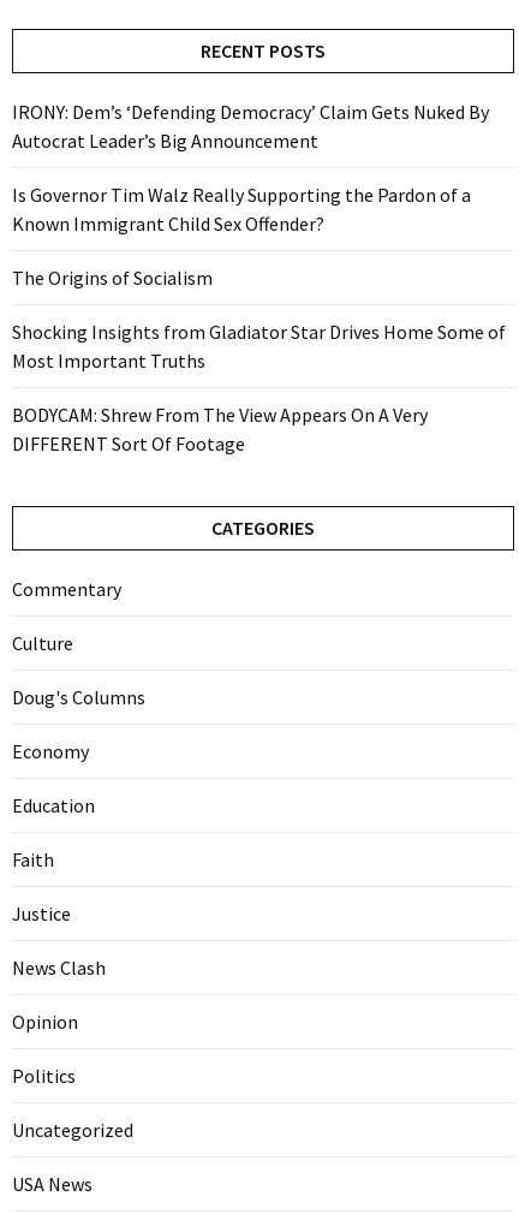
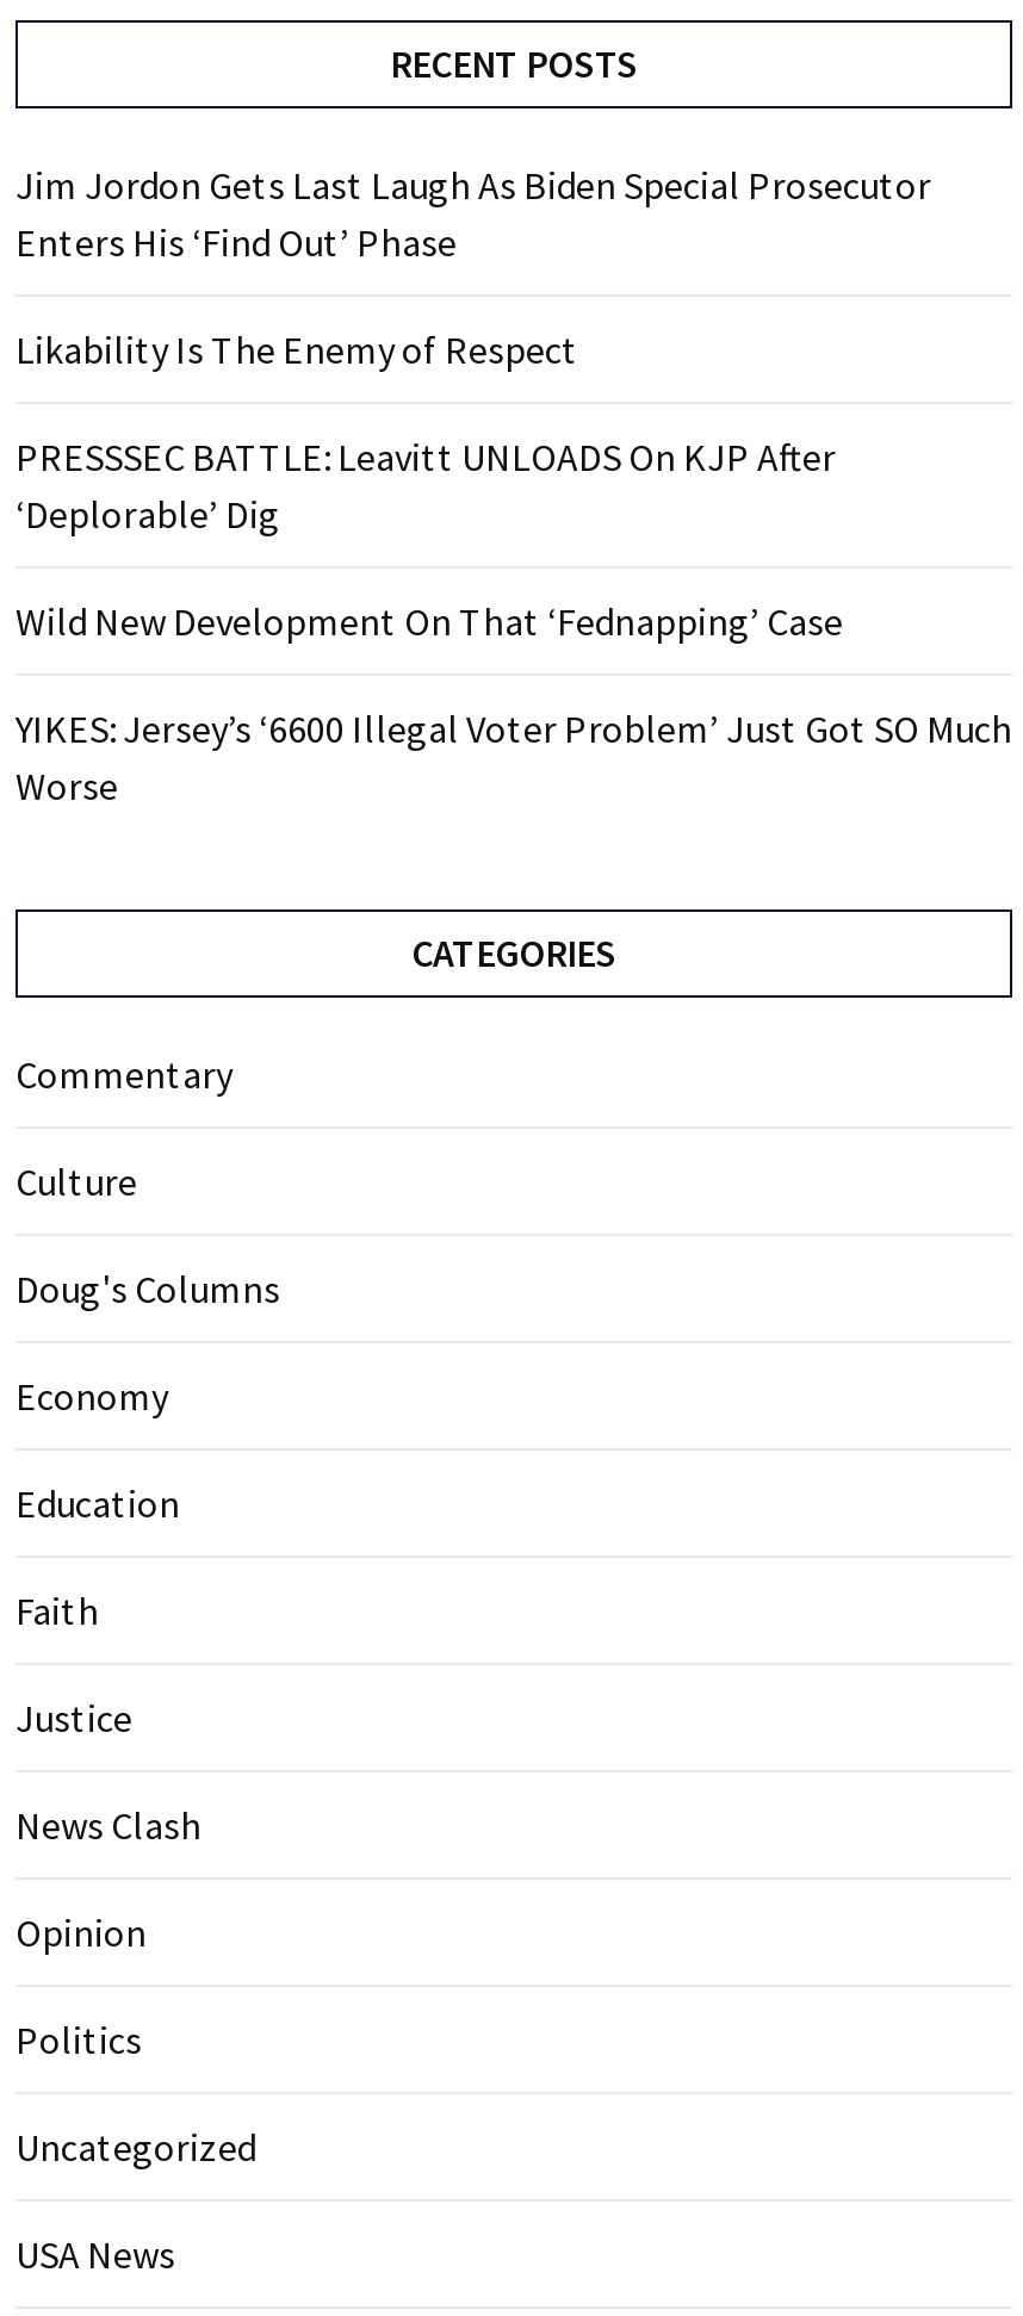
- IRONY: Dem’s ‘Defending Democracy’ Claim Gets Nuked By
- Autocrat Leader’s Big Announcement
+ Jim Jordon Gets Last Laugh As Biden Special Prosecutor
+ Enters His ‘Find Out’ Phase

- Is Governor Tim Walz Really Supporting the Pardon of a
- Known Immigrant Child Sex Offender?
+ Likability Is The Enemy of Respect

- The Origins of Socialism
+ PRESSSEC BATTLE: Leavitt UNLOADS On KJP After
+ ‘Deplorable’ Dig

- Shocking Insights from Gladiator Star Drives Home Some of
- Most Important Truths
+ Wild New Development On That ‘Fednapping’ Case

- BODYCAM: Shrew From The View Appears On A Very
- DIFFERENT Sort Of Footage
+ YIKES: Jersey’s ‘6600 Illegal Voter Problem’ Just Got SO Much
+ Worse
